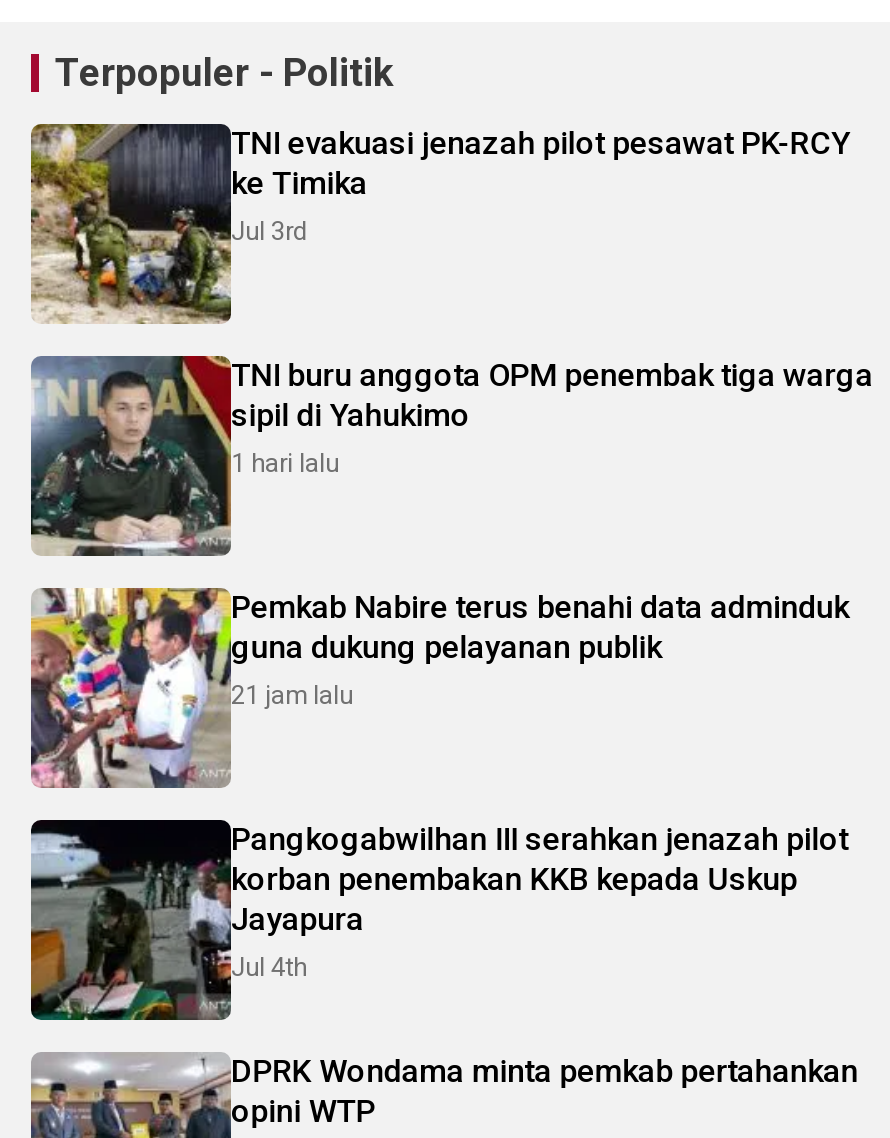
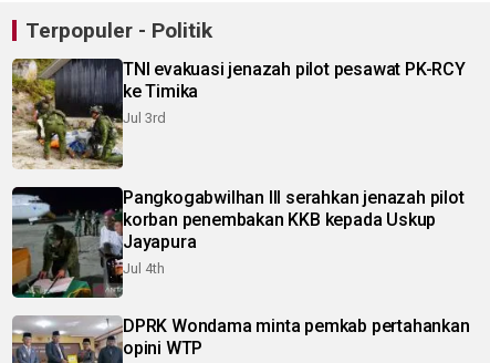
- [image]
- TNI buru anggota OPM penembak tiga warga
- sipil di Yahukimo
- 1 hari lalu

- [image]
- Pemkab Nabire terus benahi data adminduk
- guna dukung pelayanan publik
- 21 jam lalu
